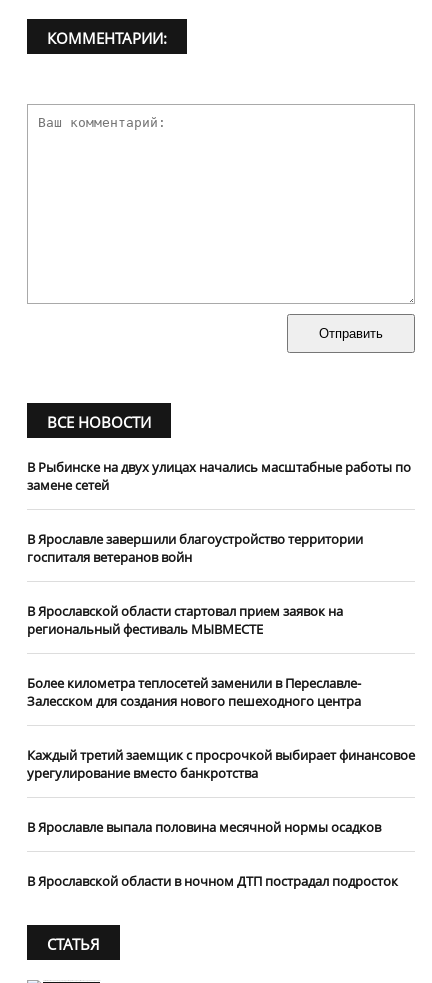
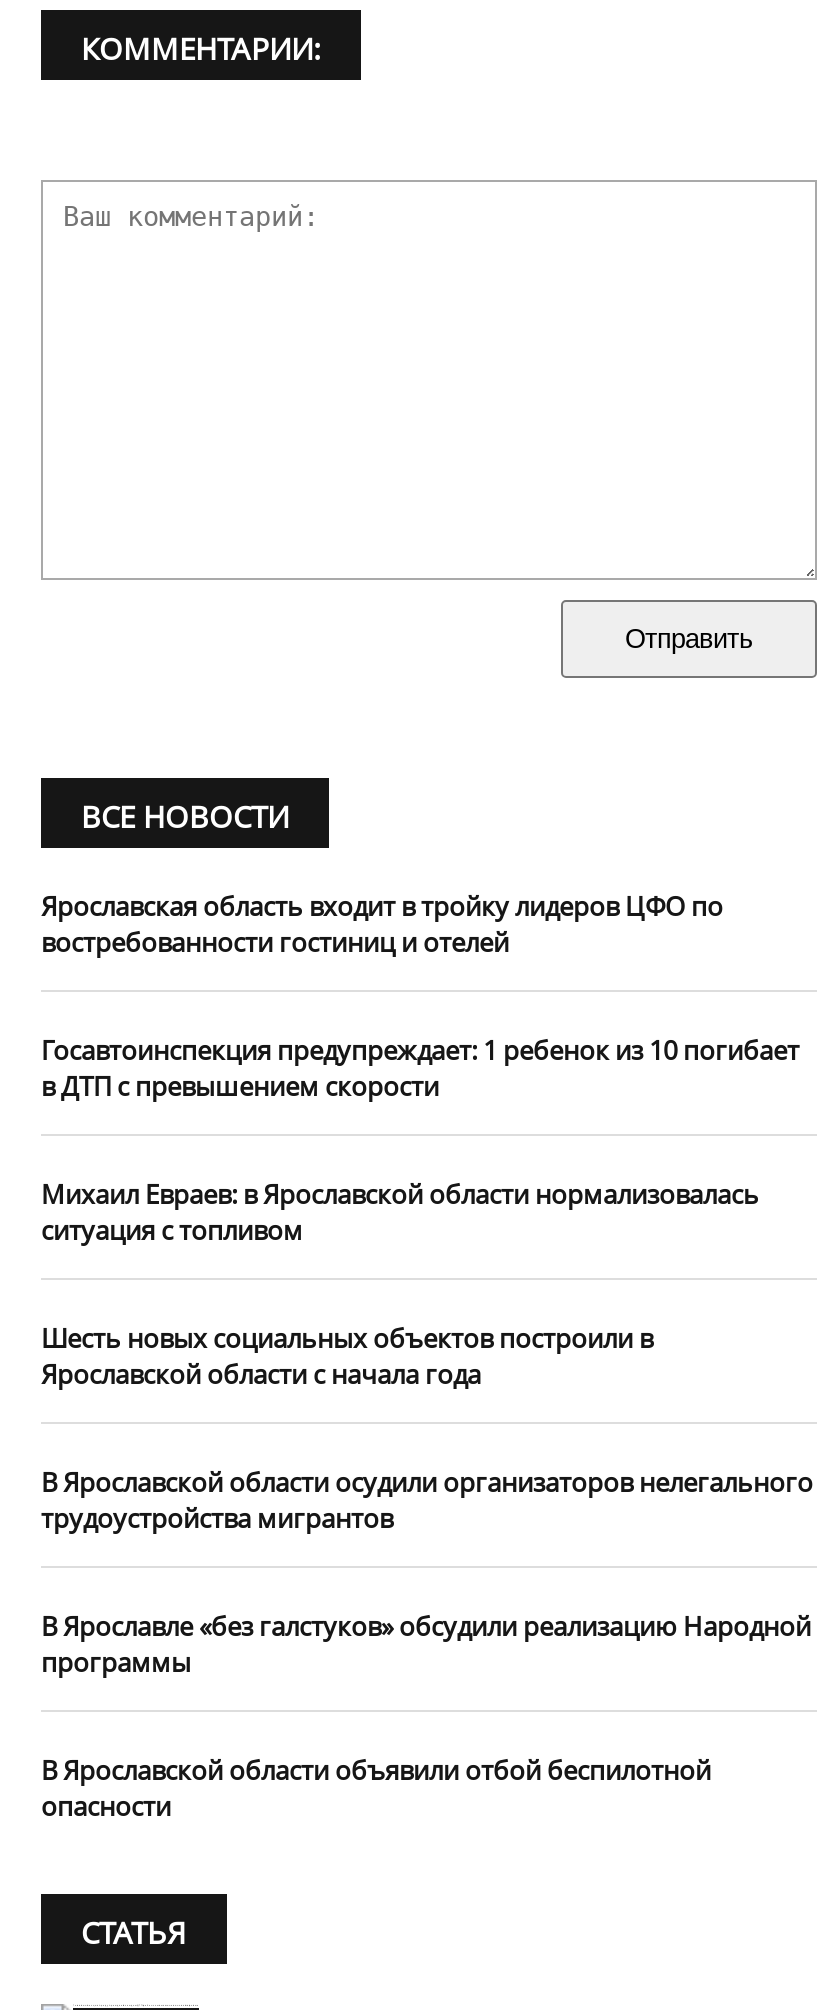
- В Рыбинске на двух улицах начались масштабные работы по
- замене сетей
+ Ярославская область входит в тройку лидеров ЦФО по
+ востребованности гостиниц и отелей

- В Ярославле завершили благоустройство территории
- госпиталя ветеранов войн
+ Госавтоинспекция предупреждает: 1 ребенок из 10 погибает
+ в ДТП с превышением скорости

- В Ярославской области стартовал прием заявок на
- региональный фестиваль МЫВМЕСТЕ
+ Михаил Евраев: в Ярославской области нормализовалась
+ ситуация с топливом

- Более километра теплосетей заменили в Переславле-
- Залесском для создания нового пешеходного центра
+ Шесть новых социальных объектов построили в
+ Ярославской области с начала года

- Каждый третий заемщик с просрочкой выбирает финансовое
- урегулирование вместо банкротства
+ В Ярославской области осудили организаторов нелегального
+ трудоустройства мигрантов

- В Ярославле выпала половина месячной нормы осадков
+ В Ярославле «без галстуков» обсудили реализацию Народной
+ программы

- В Ярославской области в ночном ДТП пострадал подросток
+ В Ярославской области объявили отбой беспилотной
+ опасности
